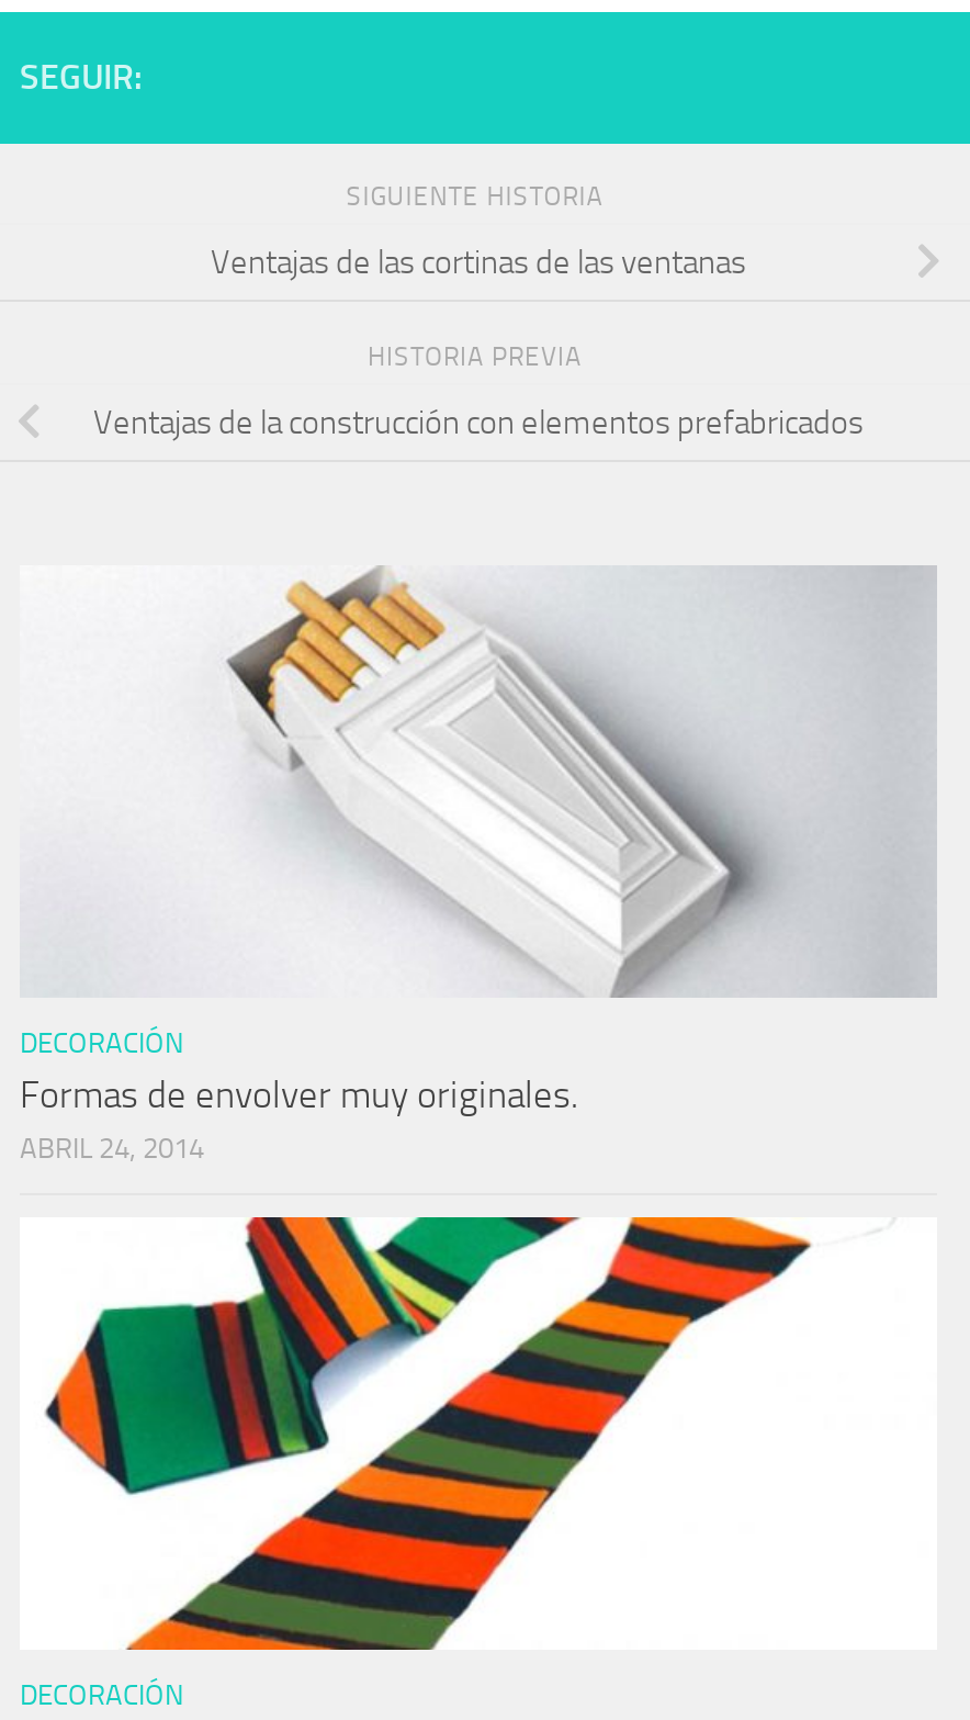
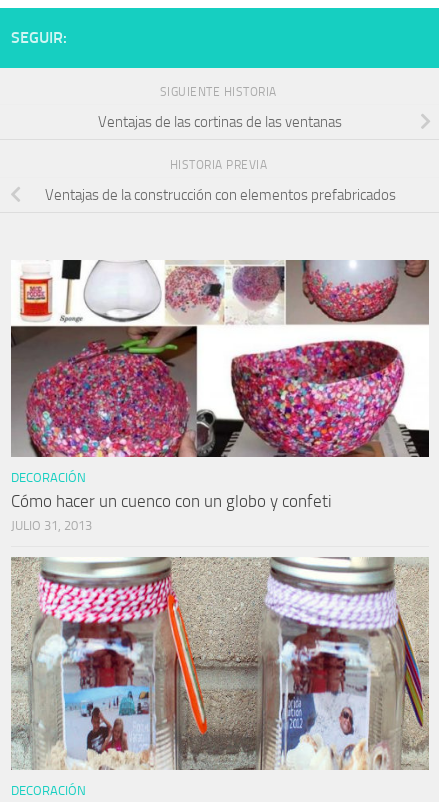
- [image]
- Formas de envolver muy originales.
- ABRIL 24, 2014
+ [image]
+ Cómo hacer un cuenco con un globo y confeti
+ JULIO 31, 2013

- [image]
+ [image]
